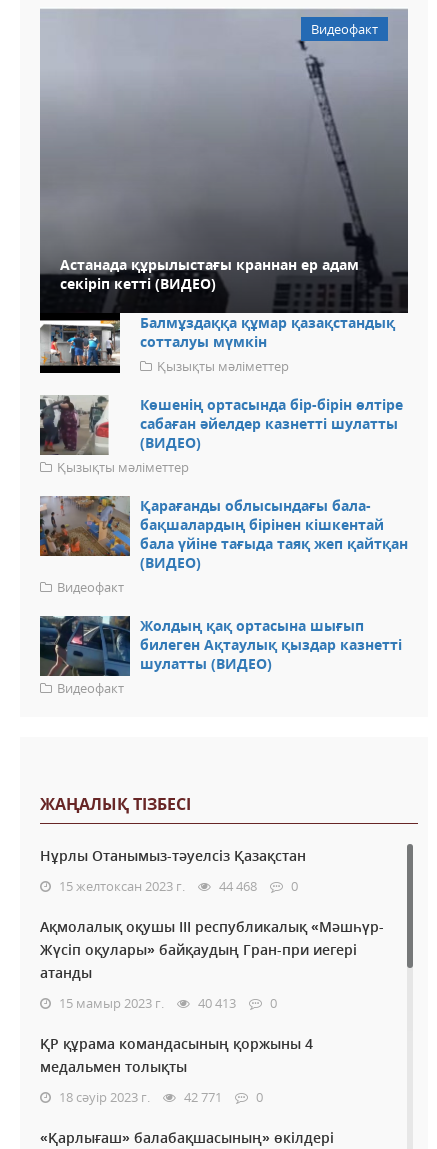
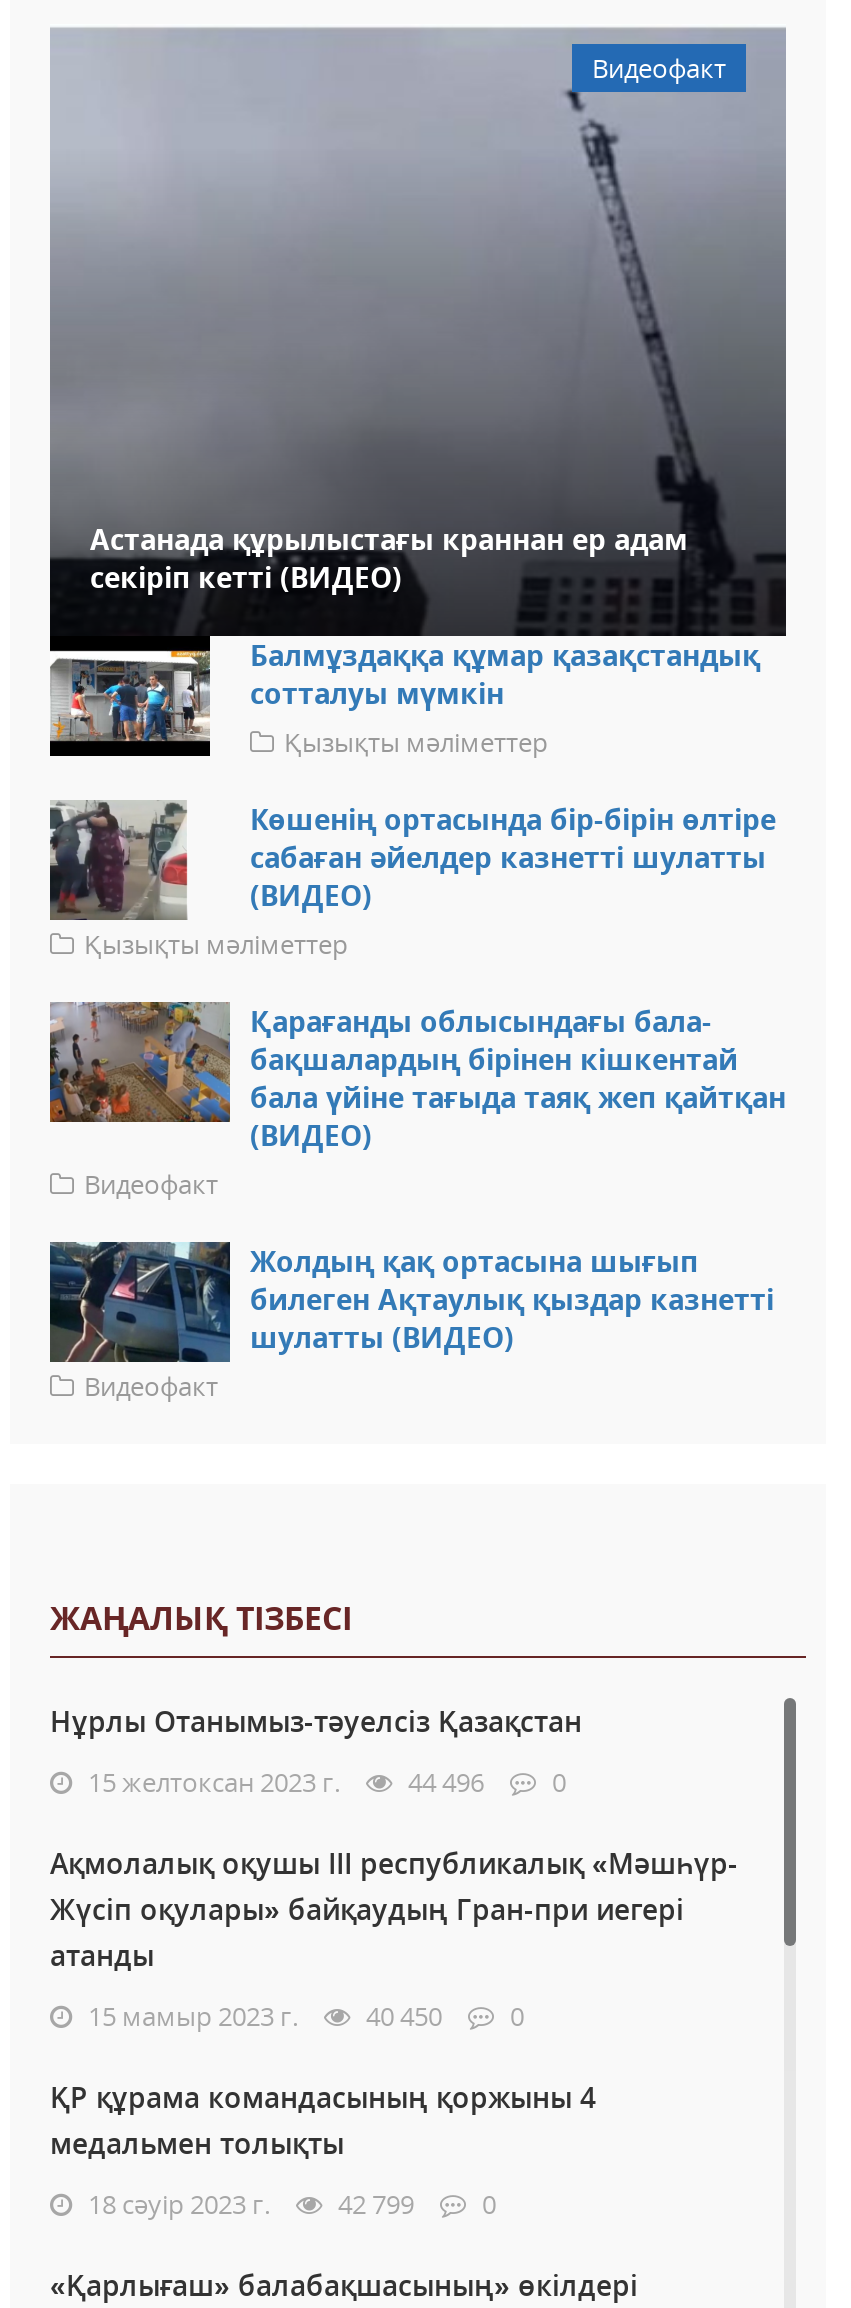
- 15 желтоксан 2023 г. 44 468 0
+ 15 желтоксан 2023 г. 44 496 0

- 15 мамыр 2023 г. 40 413 0
+ 15 мамыр 2023 г. 40 450 0

- 18 сәуір 2023 г. 42 771 0
+ 18 сәуір 2023 г. 42 799 0
